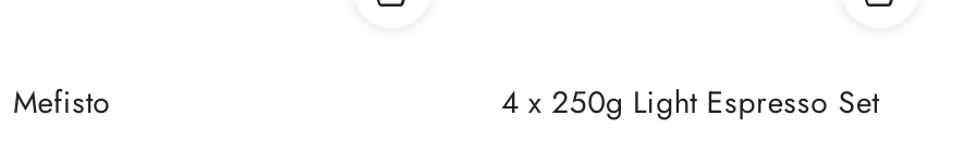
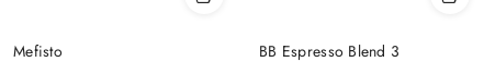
- 4 x 250g Light Espresso Set
+ BB Espresso Blend 3
